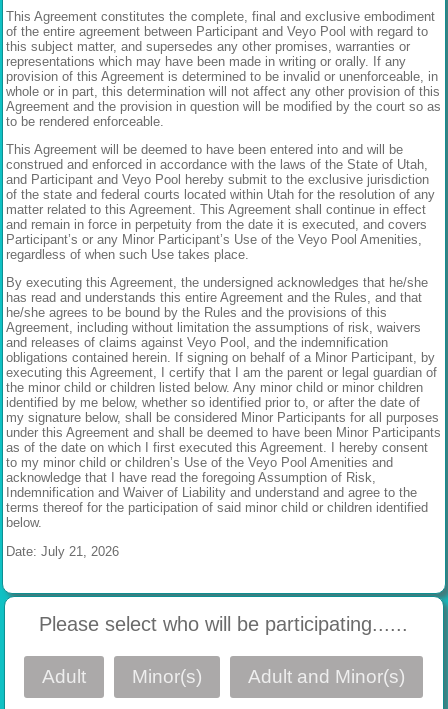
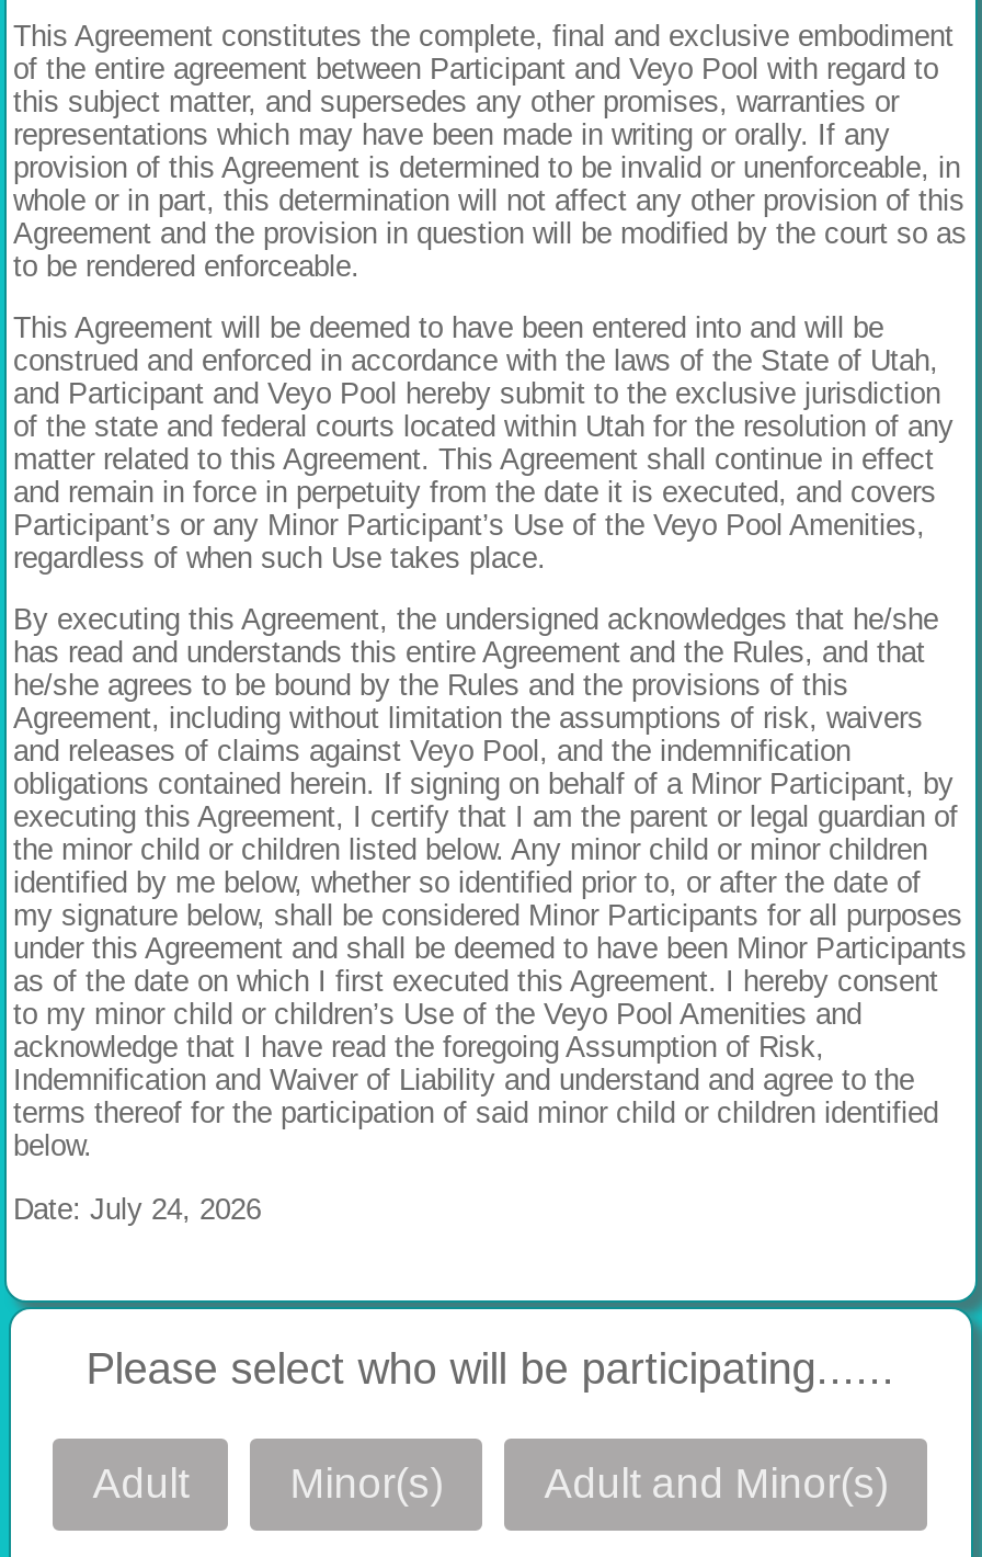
- Date: July 21, 2026
+ Date: July 24, 2026
